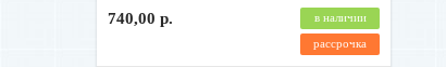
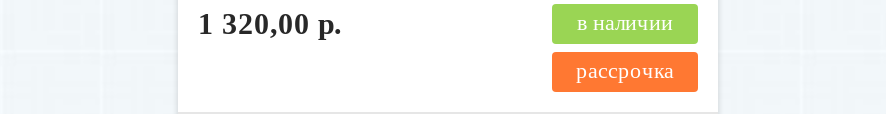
- 740,00 р.
+ 1 320,00 р.
